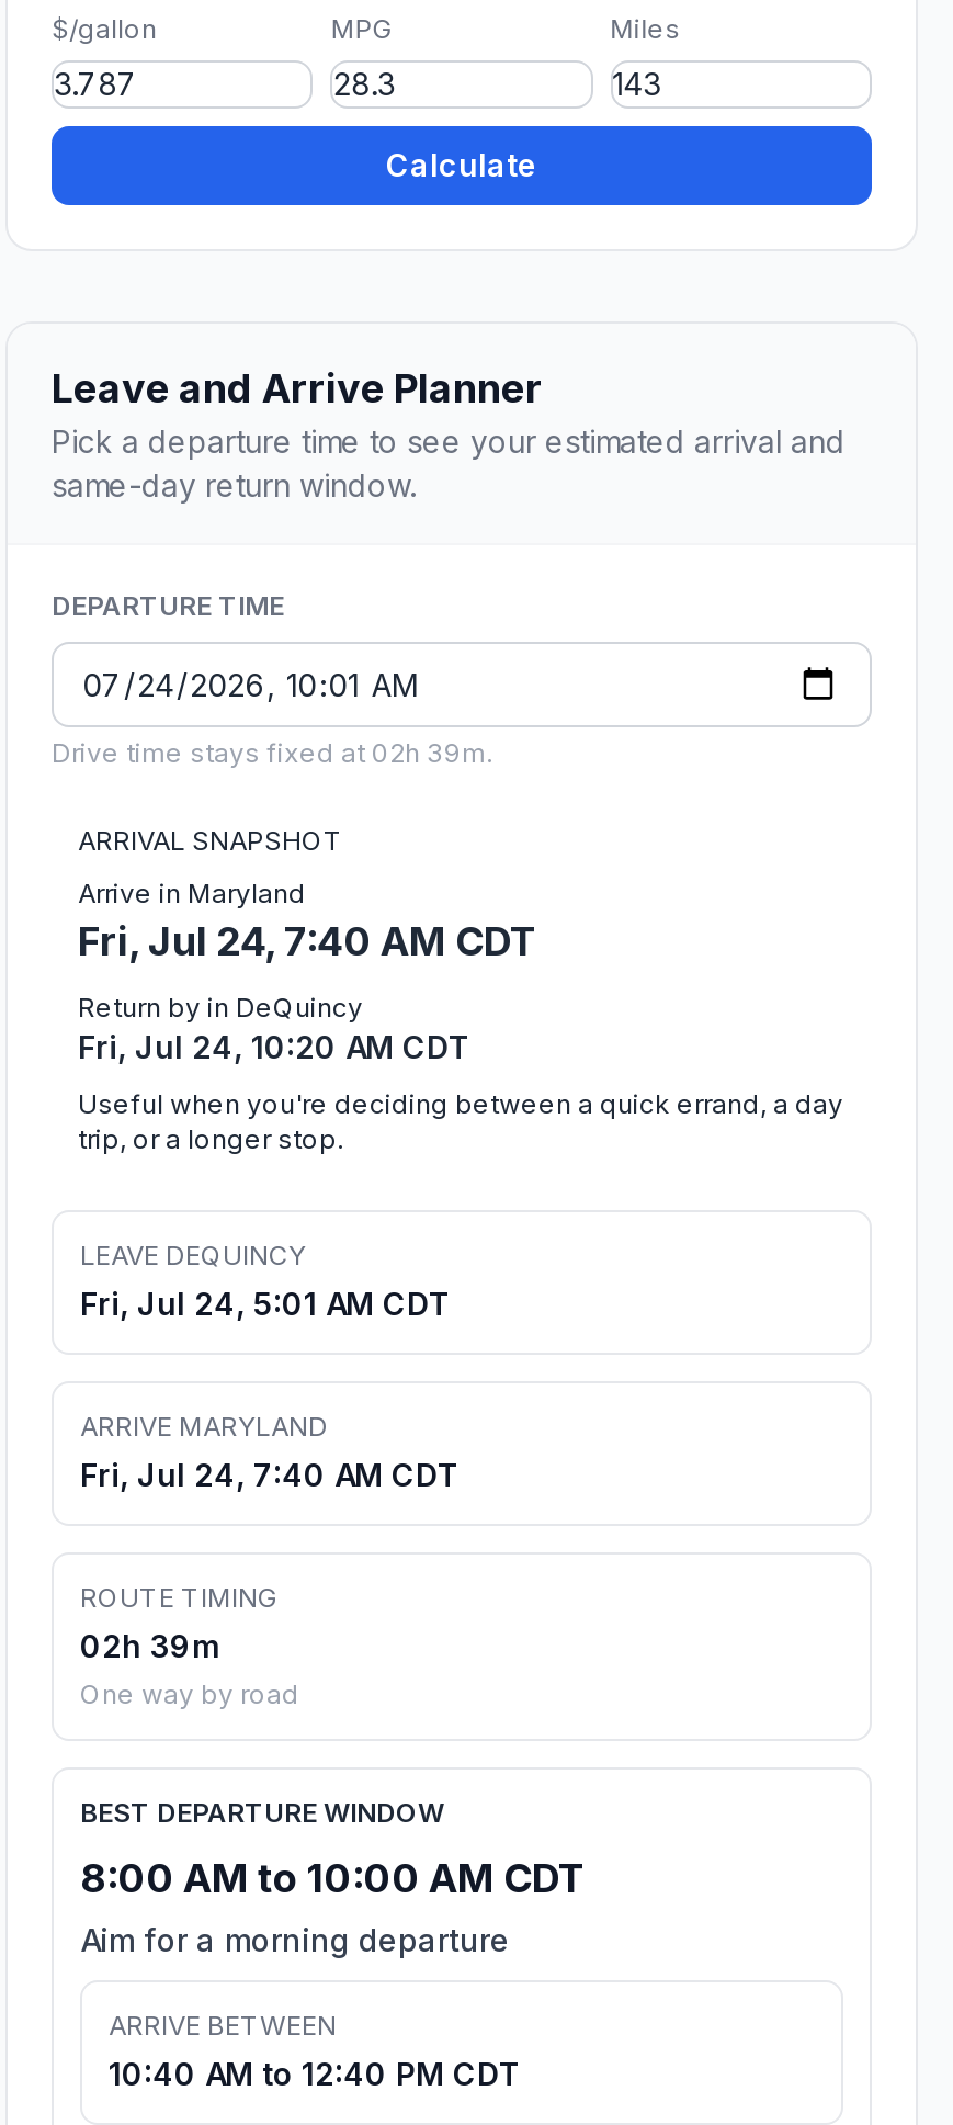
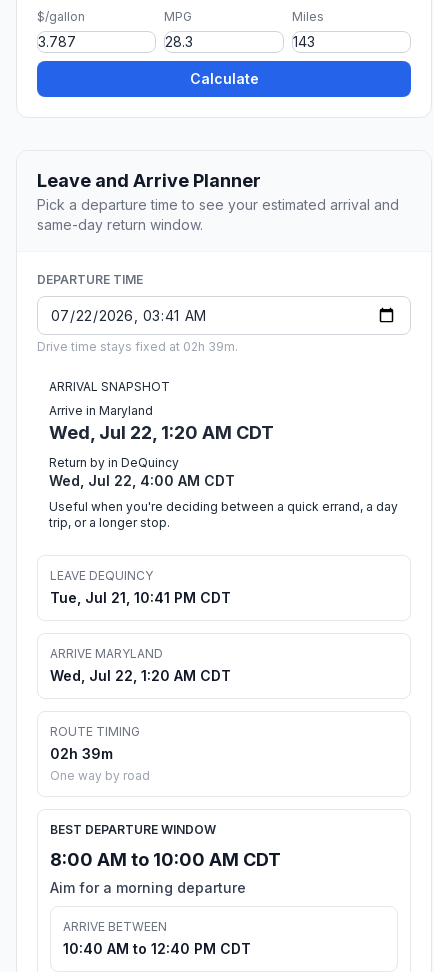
- Fri, Jul 24, 7:40 AM CDT
+ Wed, Jul 22, 1:20 AM CDT

- Fri, Jul 24, 10:20 AM CDT
+ Wed, Jul 22, 4:00 AM CDT

- Fri, Jul 24, 5:01 AM CDT
+ Tue, Jul 21, 10:41 PM CDT

- Fri, Jul 24, 7:40 AM CDT
+ Wed, Jul 22, 1:20 AM CDT
